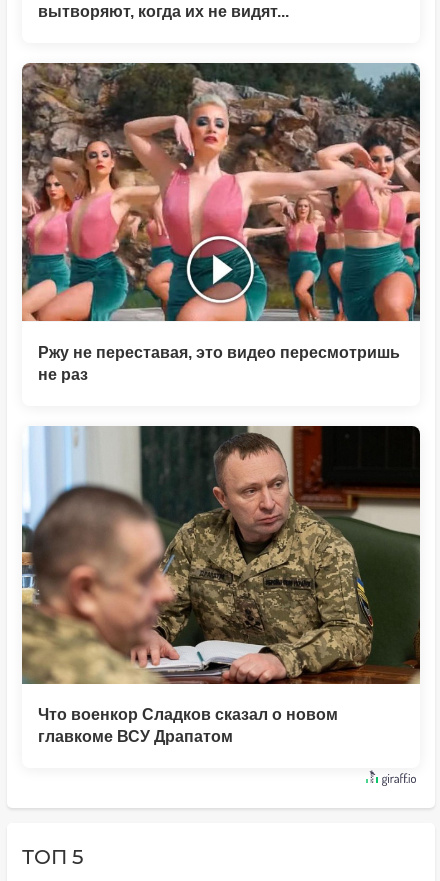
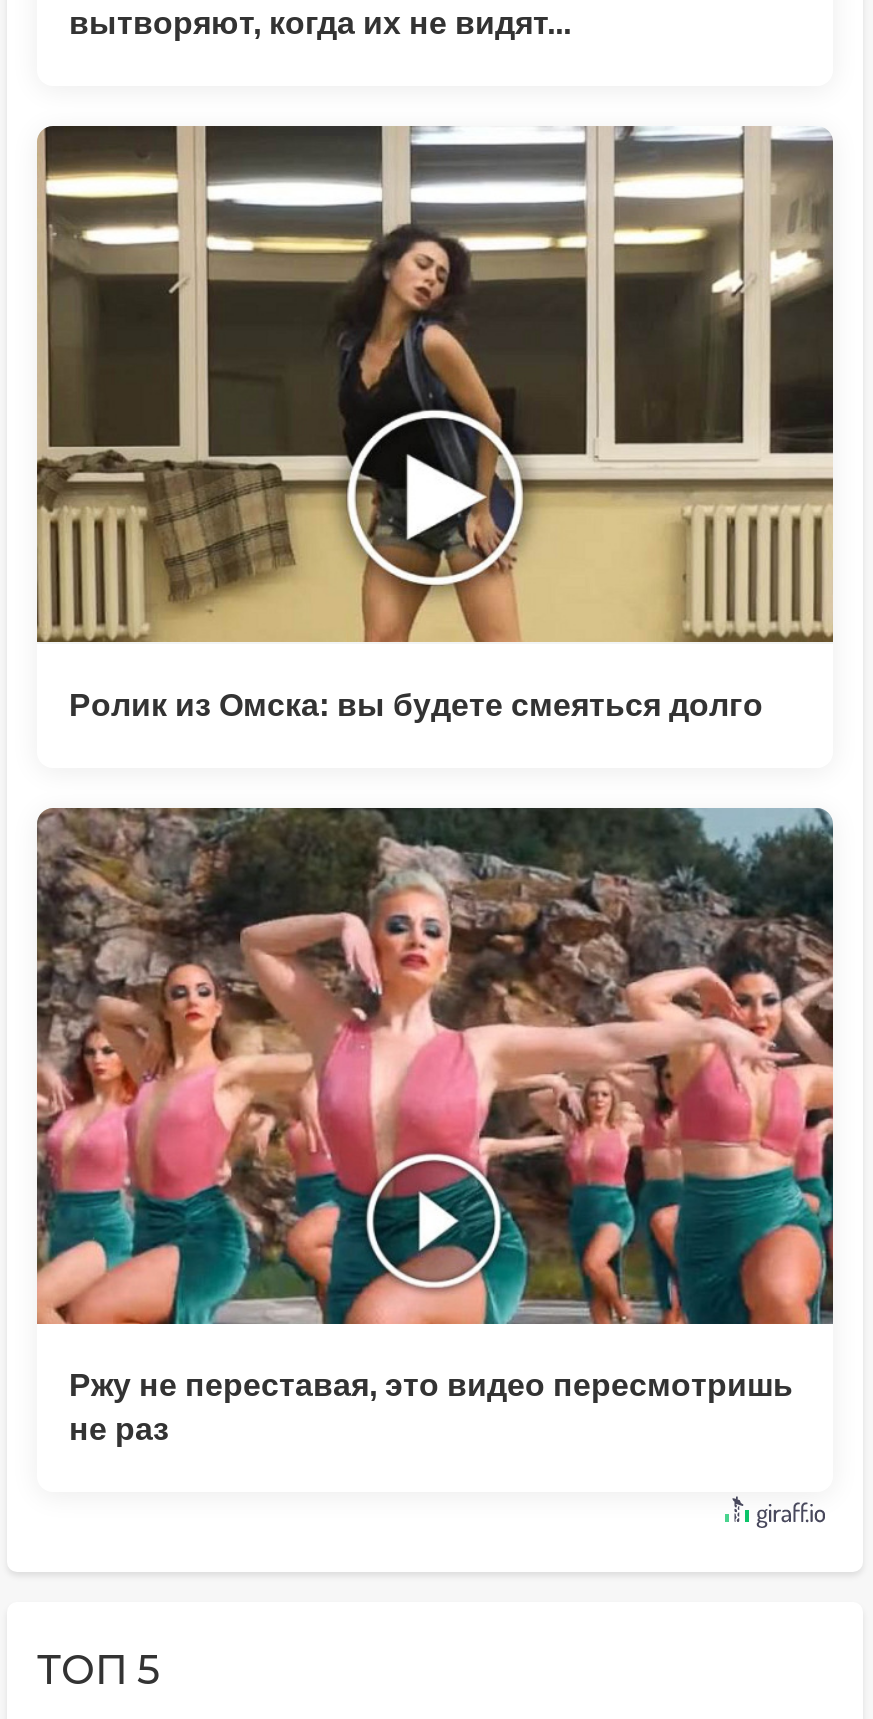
+ [image]
+ Ролик из Омска: вы будете смеяться долго

moved down: [image] | Ржу не переставая, это видео пересмотришь | не раз

- [image]
- Что военкор Сладков сказал о новом
- главкоме ВСУ Драпатом
